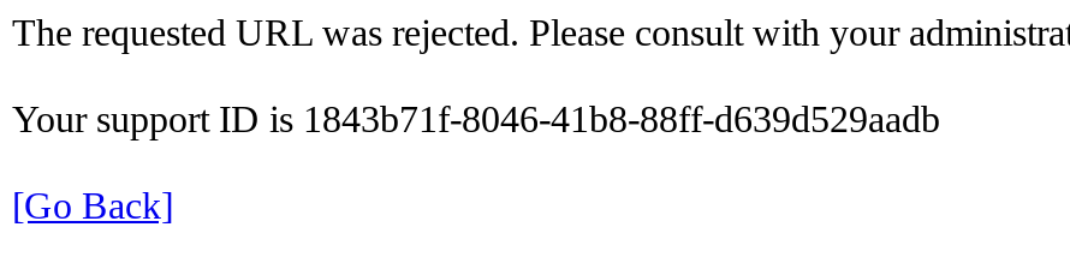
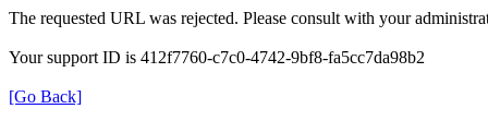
- Your support ID is 1843b71f-8046-41b8-88ff-d639d529aadb
+ Your support ID is 412f7760-c7c0-4742-9bf8-fa5cc7da98b2
